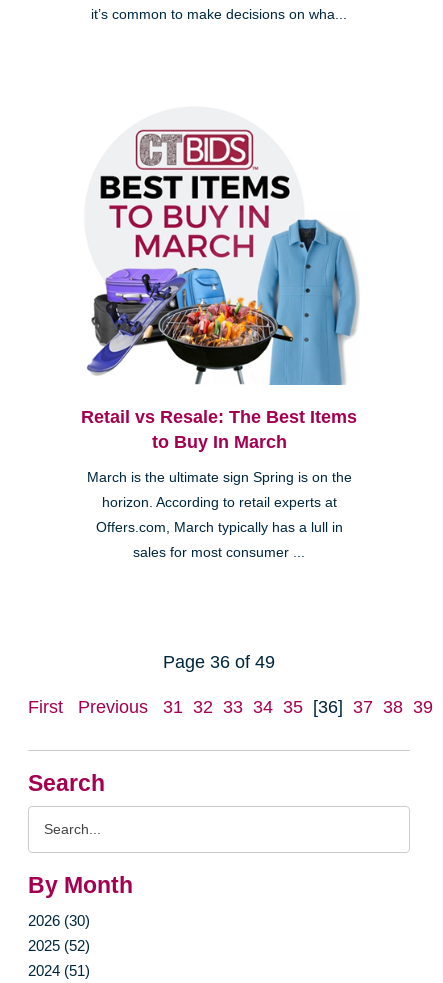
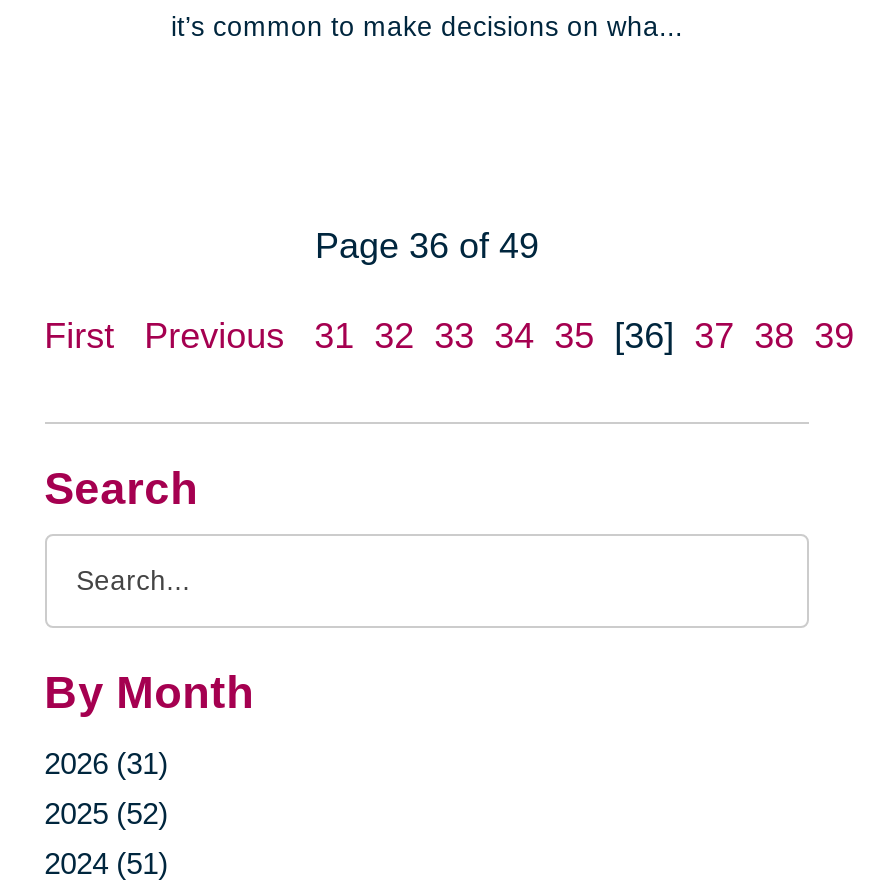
- [image]
- Retail vs Resale: The Best Items
- to Buy In March
- March is the ultimate sign Spring is on the
- horizon. According to retail experts at
- Offers.com, March typically has a lull in
- sales for most consumer ...

- 2026 (30)
+ 2026 (31)
